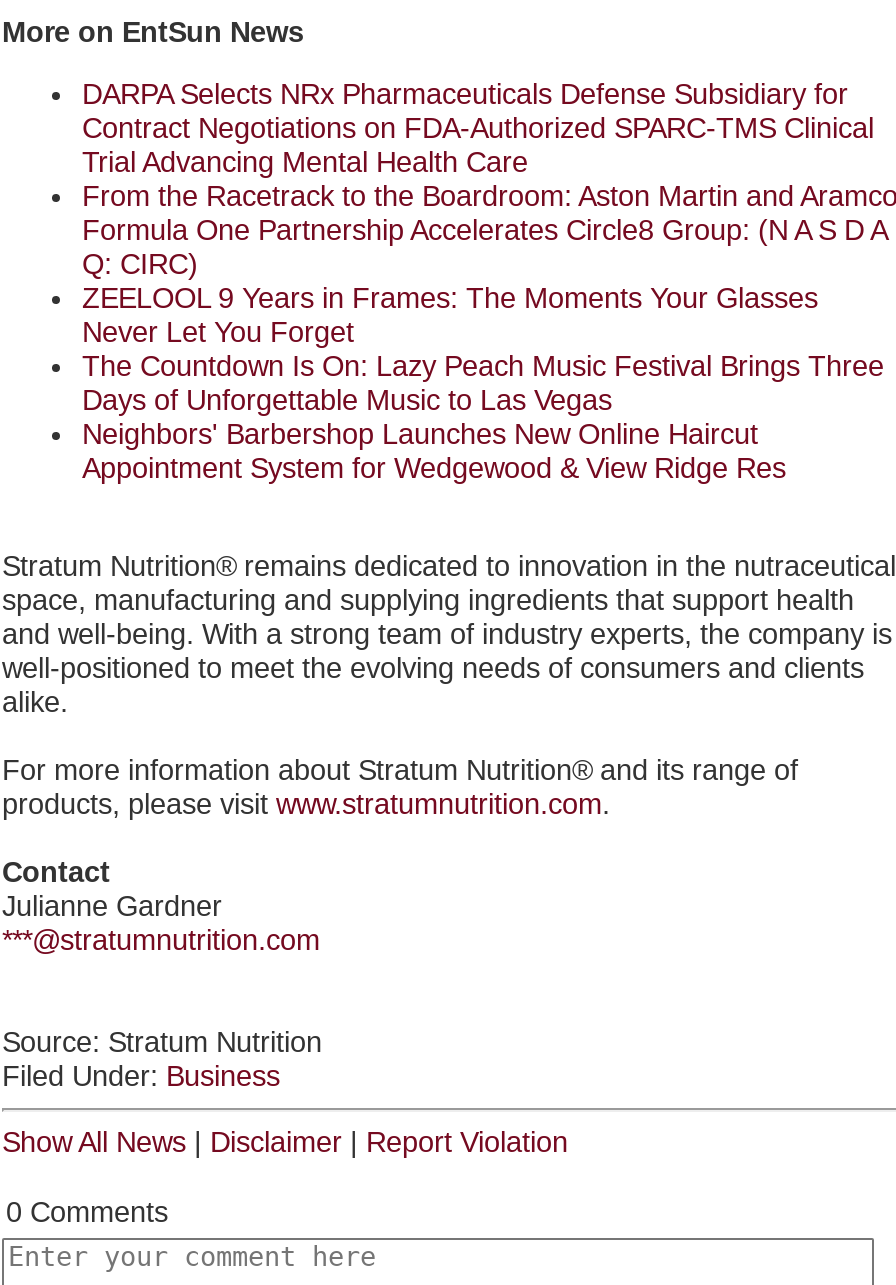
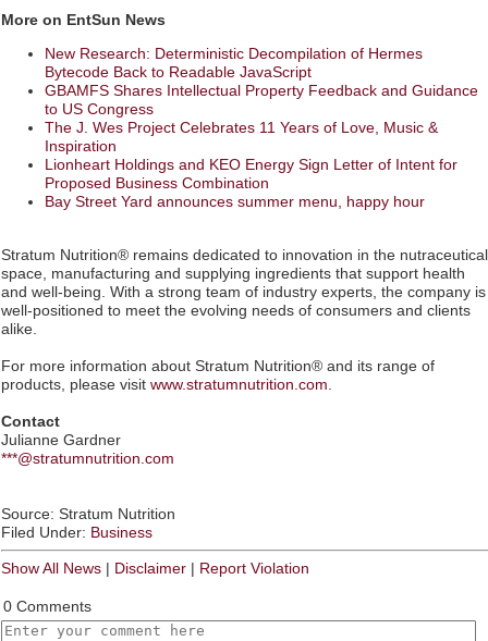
- DARPA Selects NRx Pharmaceuticals Defense Subsidiary for
- Contract Negotiations on FDA-Authorized SPARC-TMS Clinical
- Trial Advancing Mental Health Care
- From the Racetrack to the Boardroom: Aston Martin and Aramco
- Formula One Partnership Accelerates Circle8 Group: (N A S D A
- Q: CIRC)
- ZEELOOL 9 Years in Frames: The Moments Your Glasses
- Never Let You Forget
- The Countdown Is On: Lazy Peach Music Festival Brings Three
- Days of Unforgettable Music to Las Vegas
- Neighbors' Barbershop Launches New Online Haircut
- Appointment System for Wedgewood & View Ridge Res
+ New Research: Deterministic Decompilation of Hermes
+ Bytecode Back to Readable JavaScript
+ GBAMFS Shares Intellectual Property Feedback and Guidance
+ to US Congress
+ The J. Wes Project Celebrates 11 Years of Love, Music &
+ Inspiration
+ Lionheart Holdings and KEO Energy Sign Letter of Intent for
+ Proposed Business Combination
+ Bay Street Yard announces summer menu, happy hour
